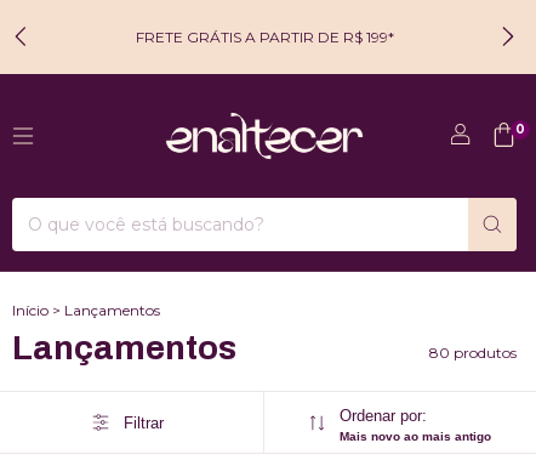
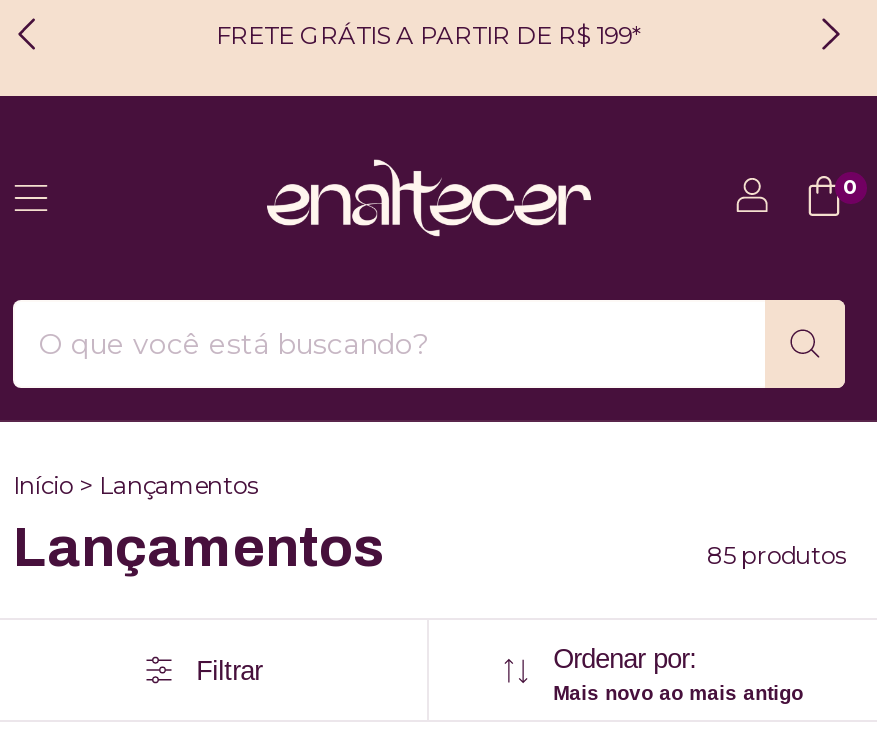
- 80 produtos
+ 85 produtos
